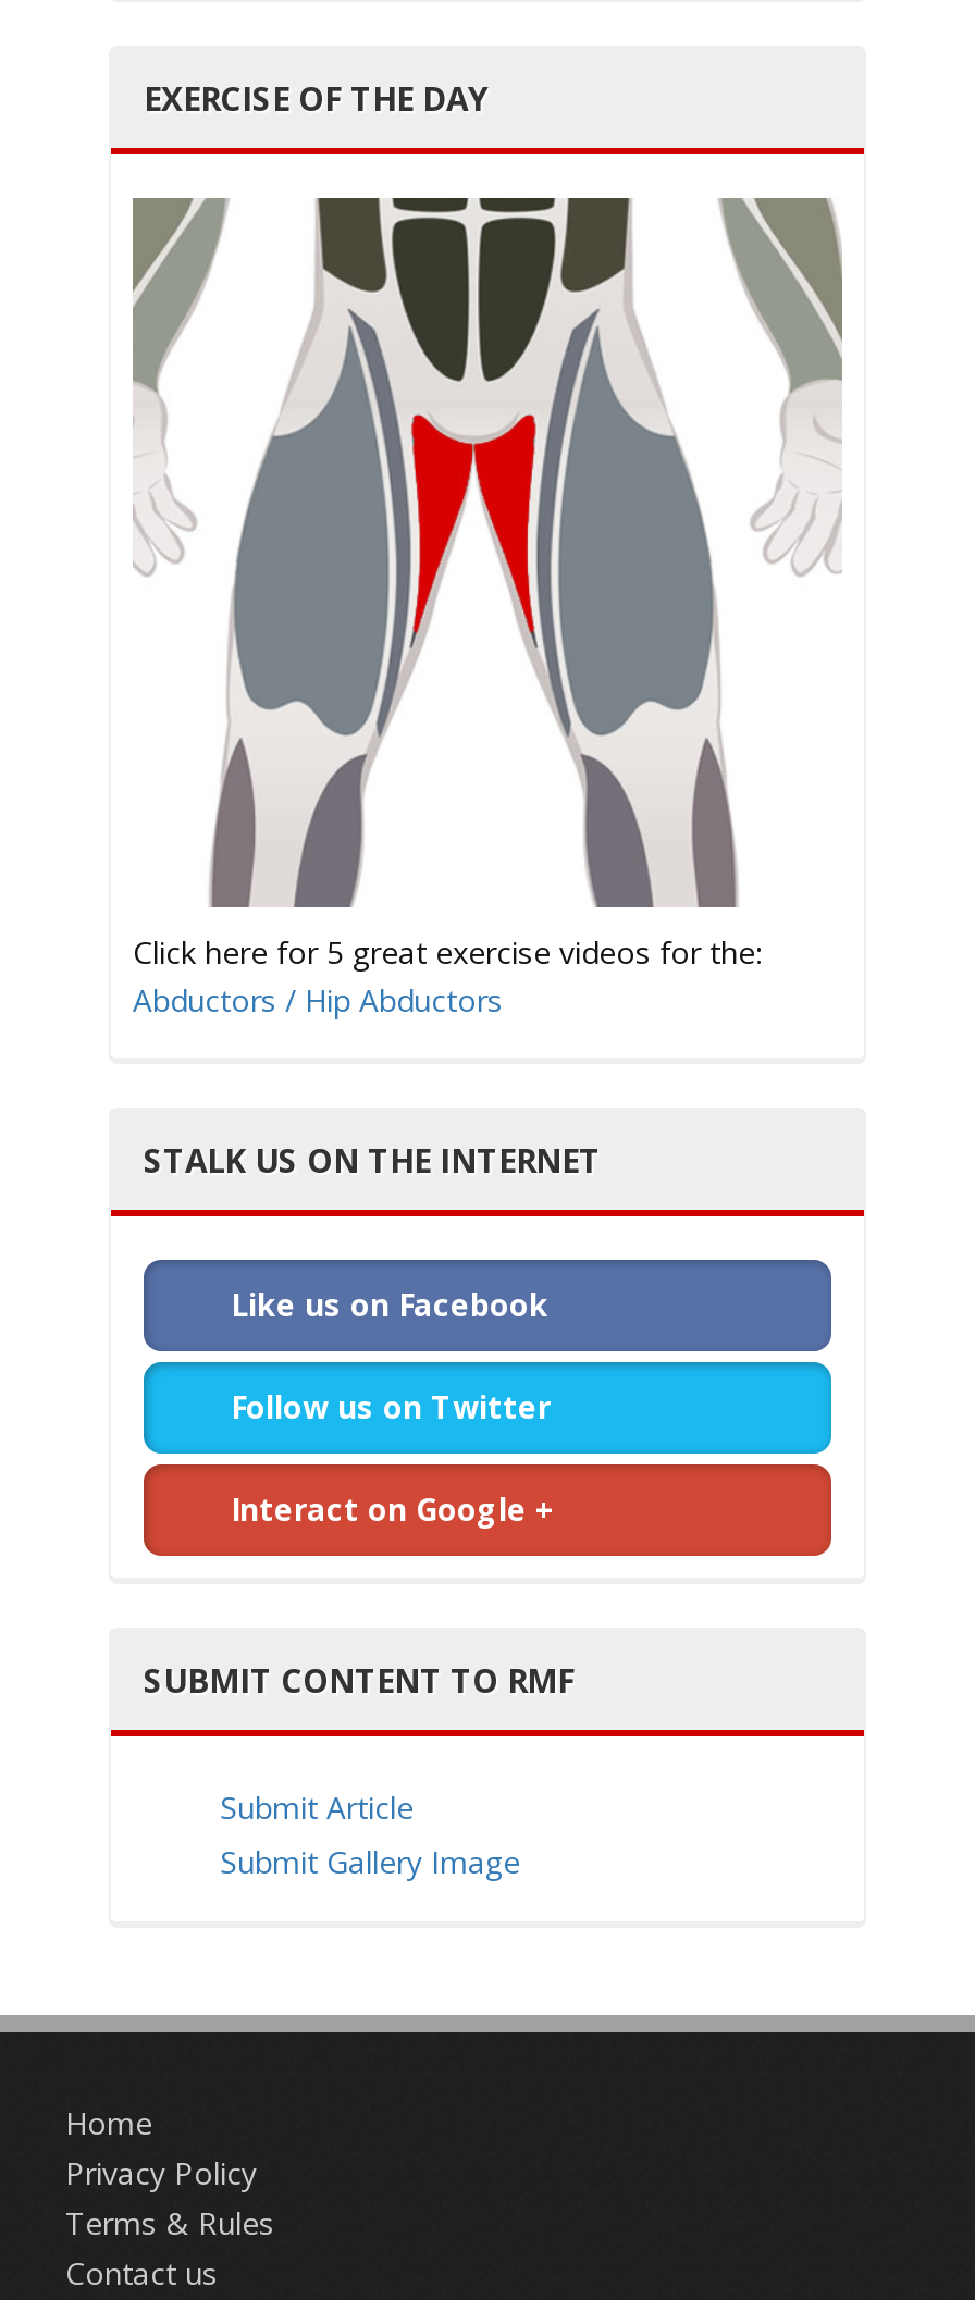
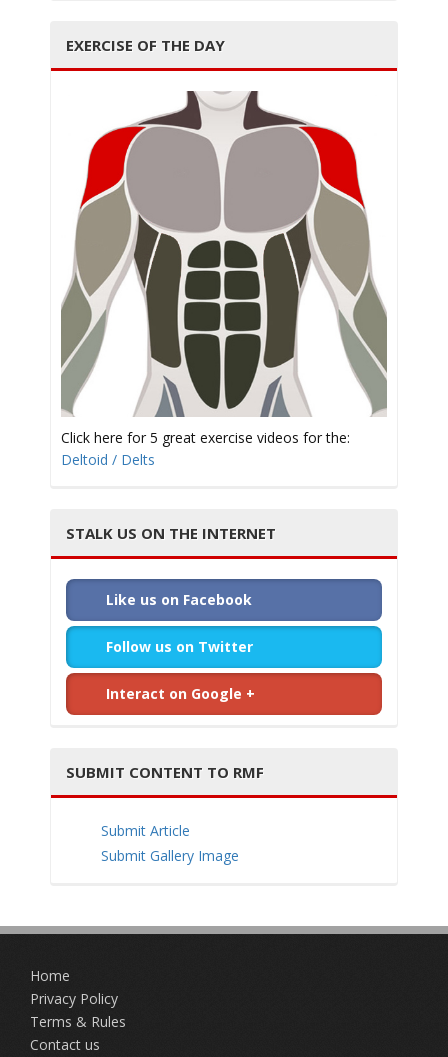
- [image]
- Abductors / Hip Abductors
+ [image]
+ Deltoid / Delts
